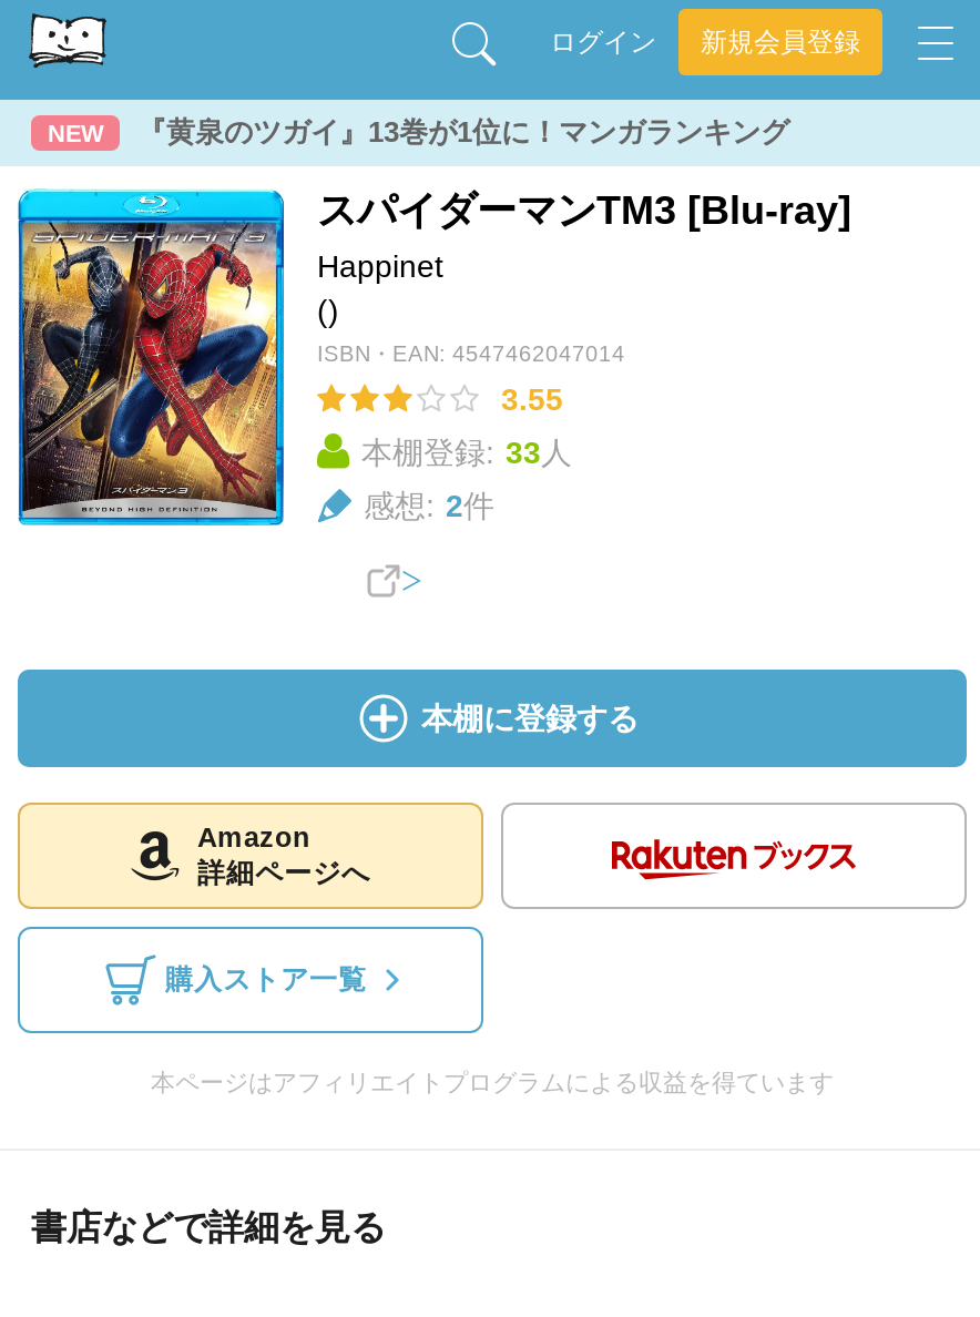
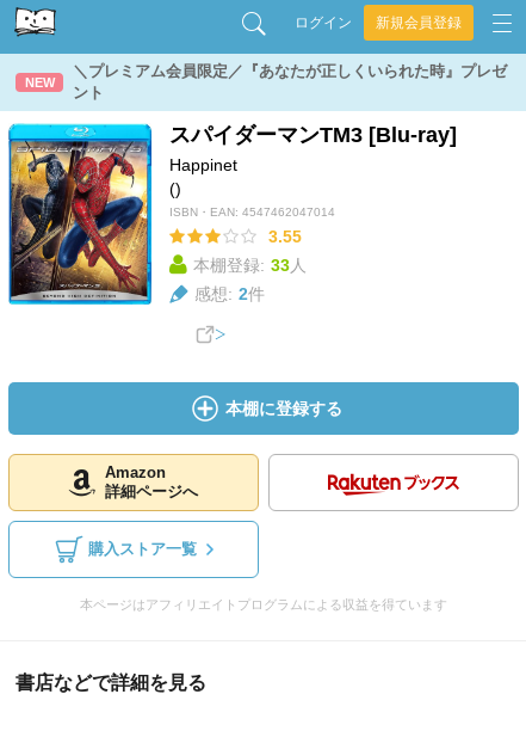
- 『黄泉のツガイ』13巻が1位に！マンガランキング
+ ＼プレミアム会員限定／『あなたが正しくいられた時』プレゼ
+ ント
